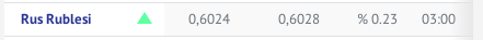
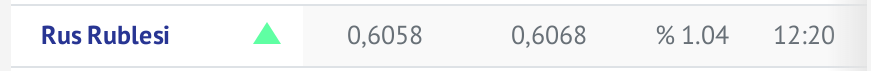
- 0,6024
+ 0,6058

- 0,6028
+ 0,6068

- % 0.23
+ % 1.04

- 03:00
+ 12:20
